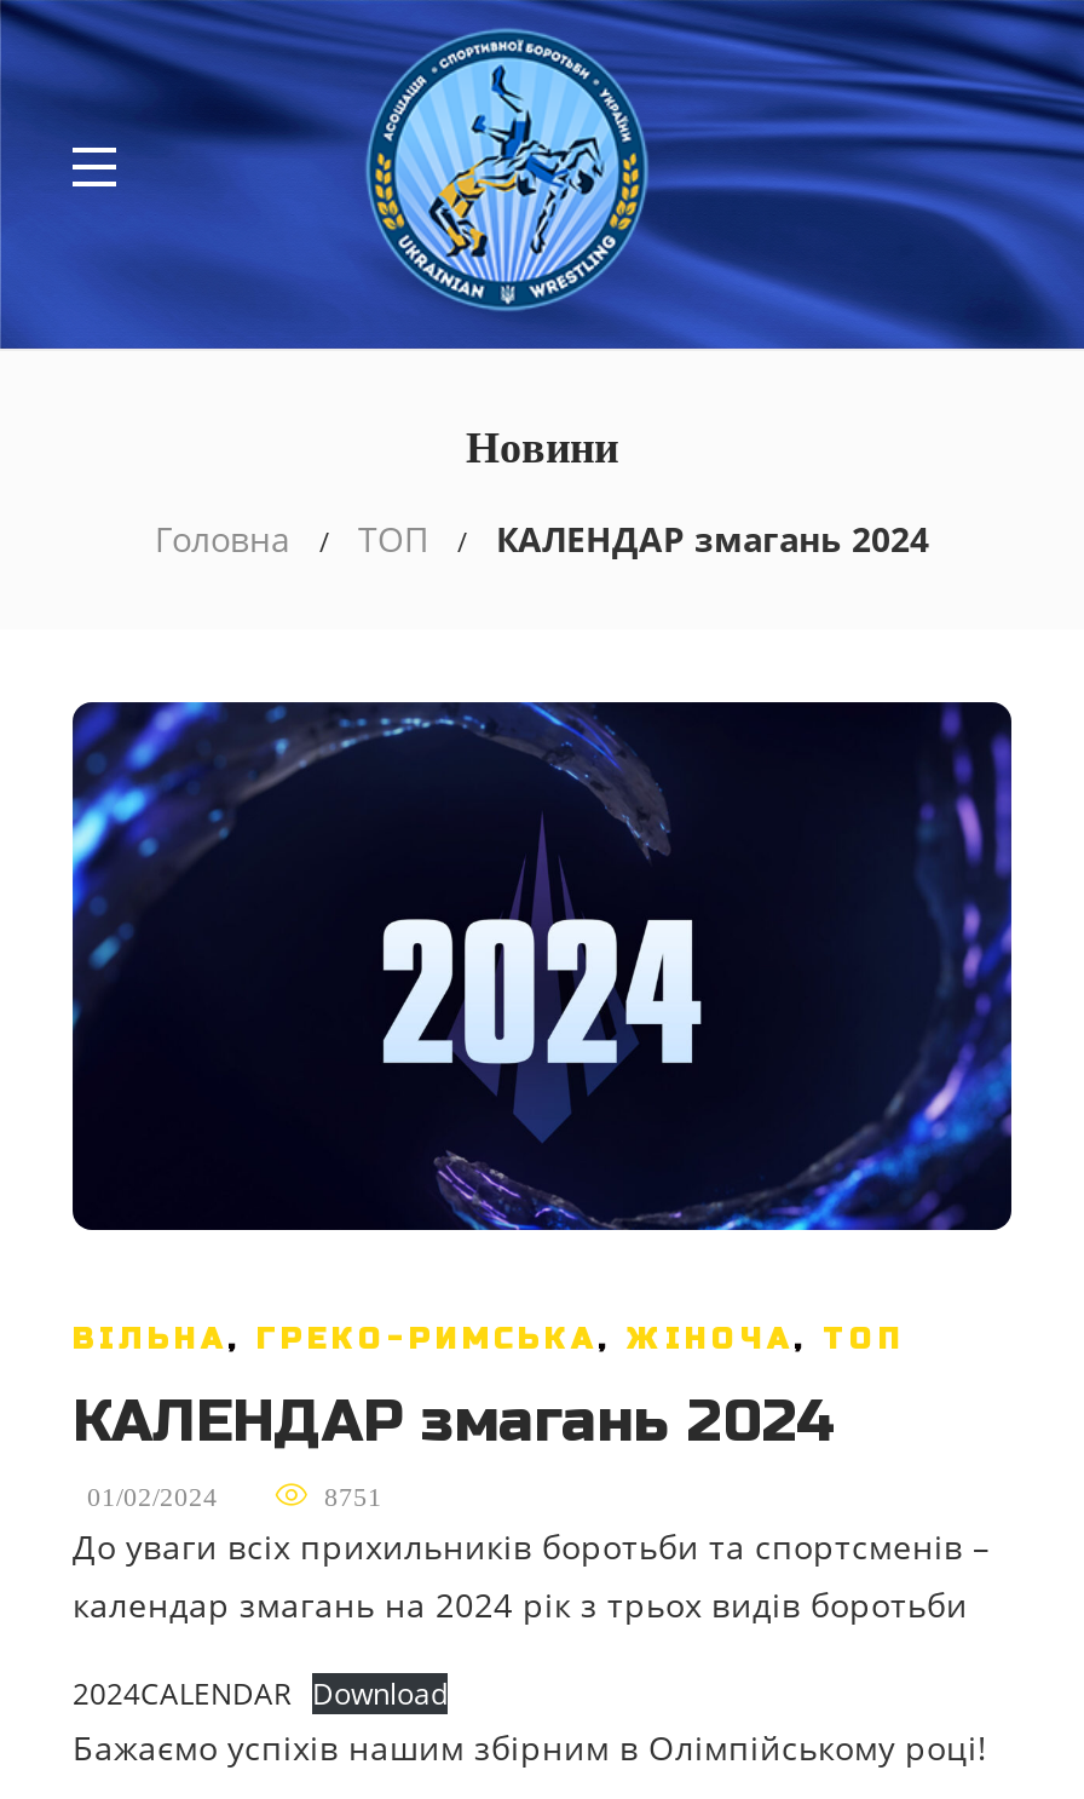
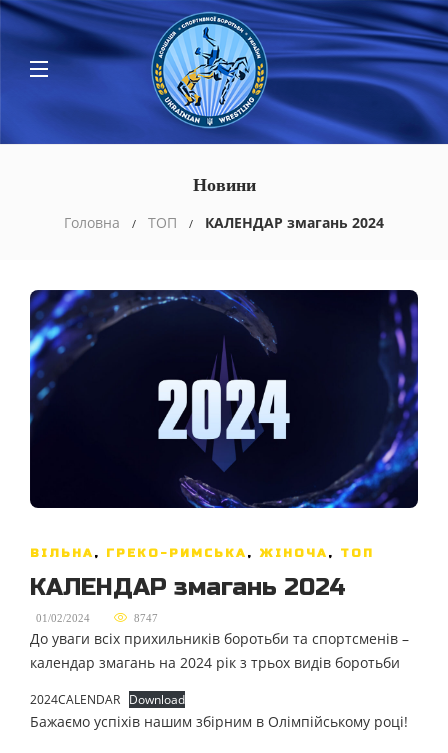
- 8751
+ 8747
